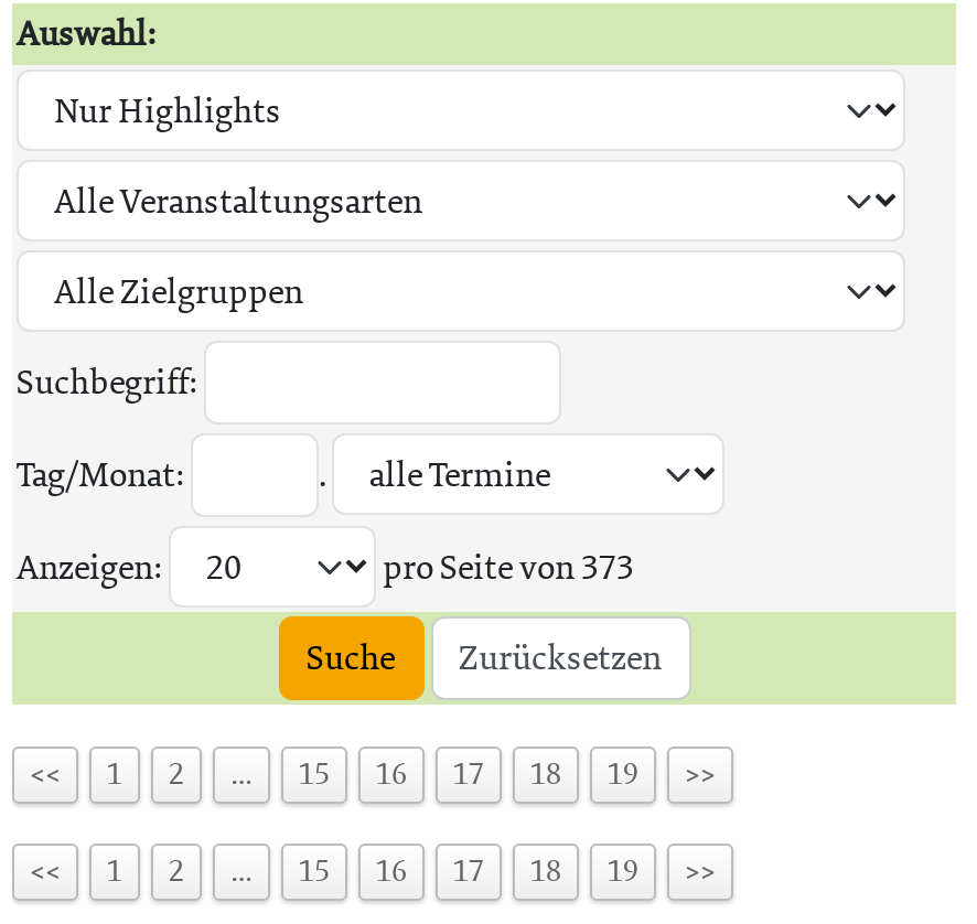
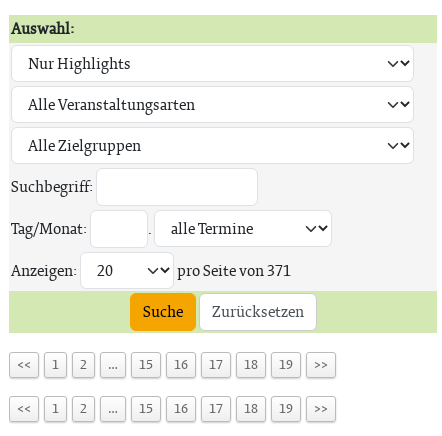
- pro Seite von373
+ pro Seite von371
